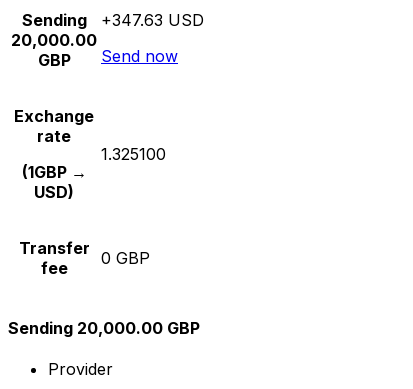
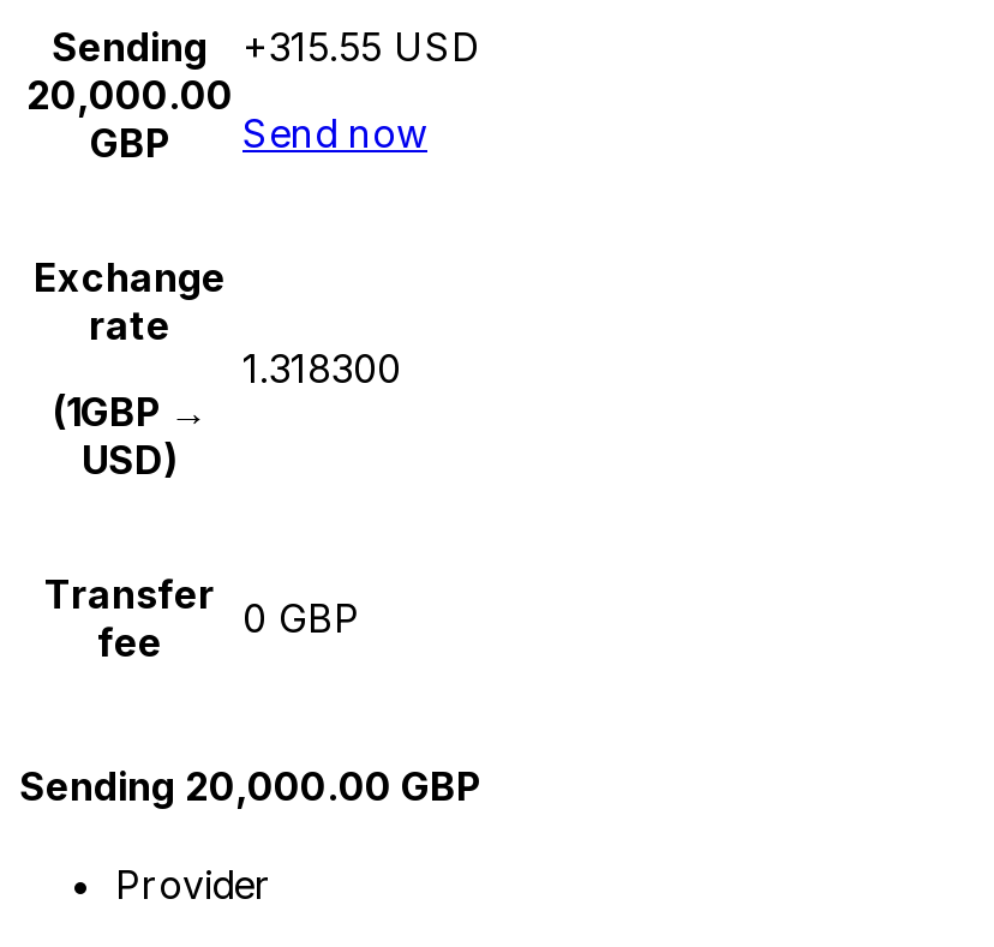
- Sending +347.63 USD
+ Sending +315.55 USD

- 1.325100
+ 1.318300
